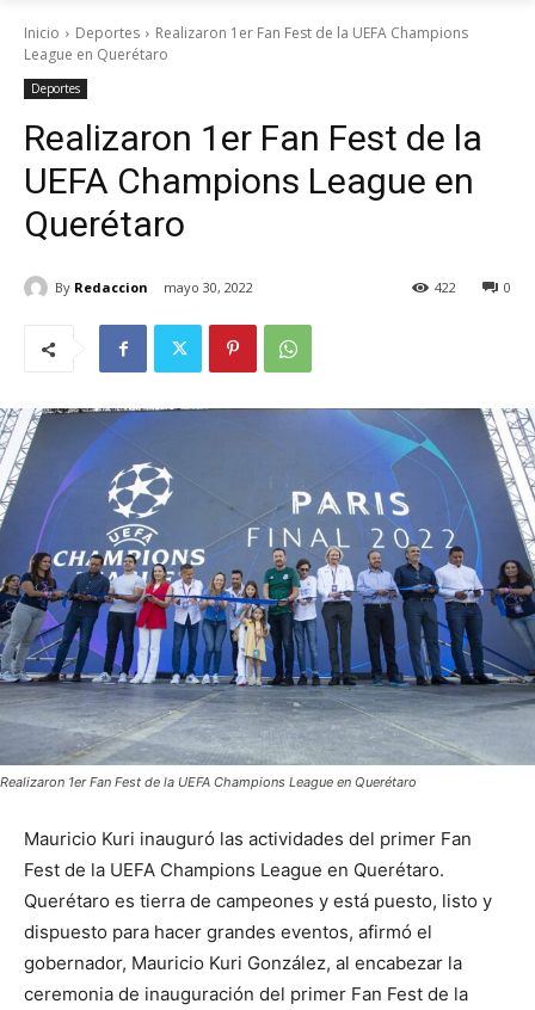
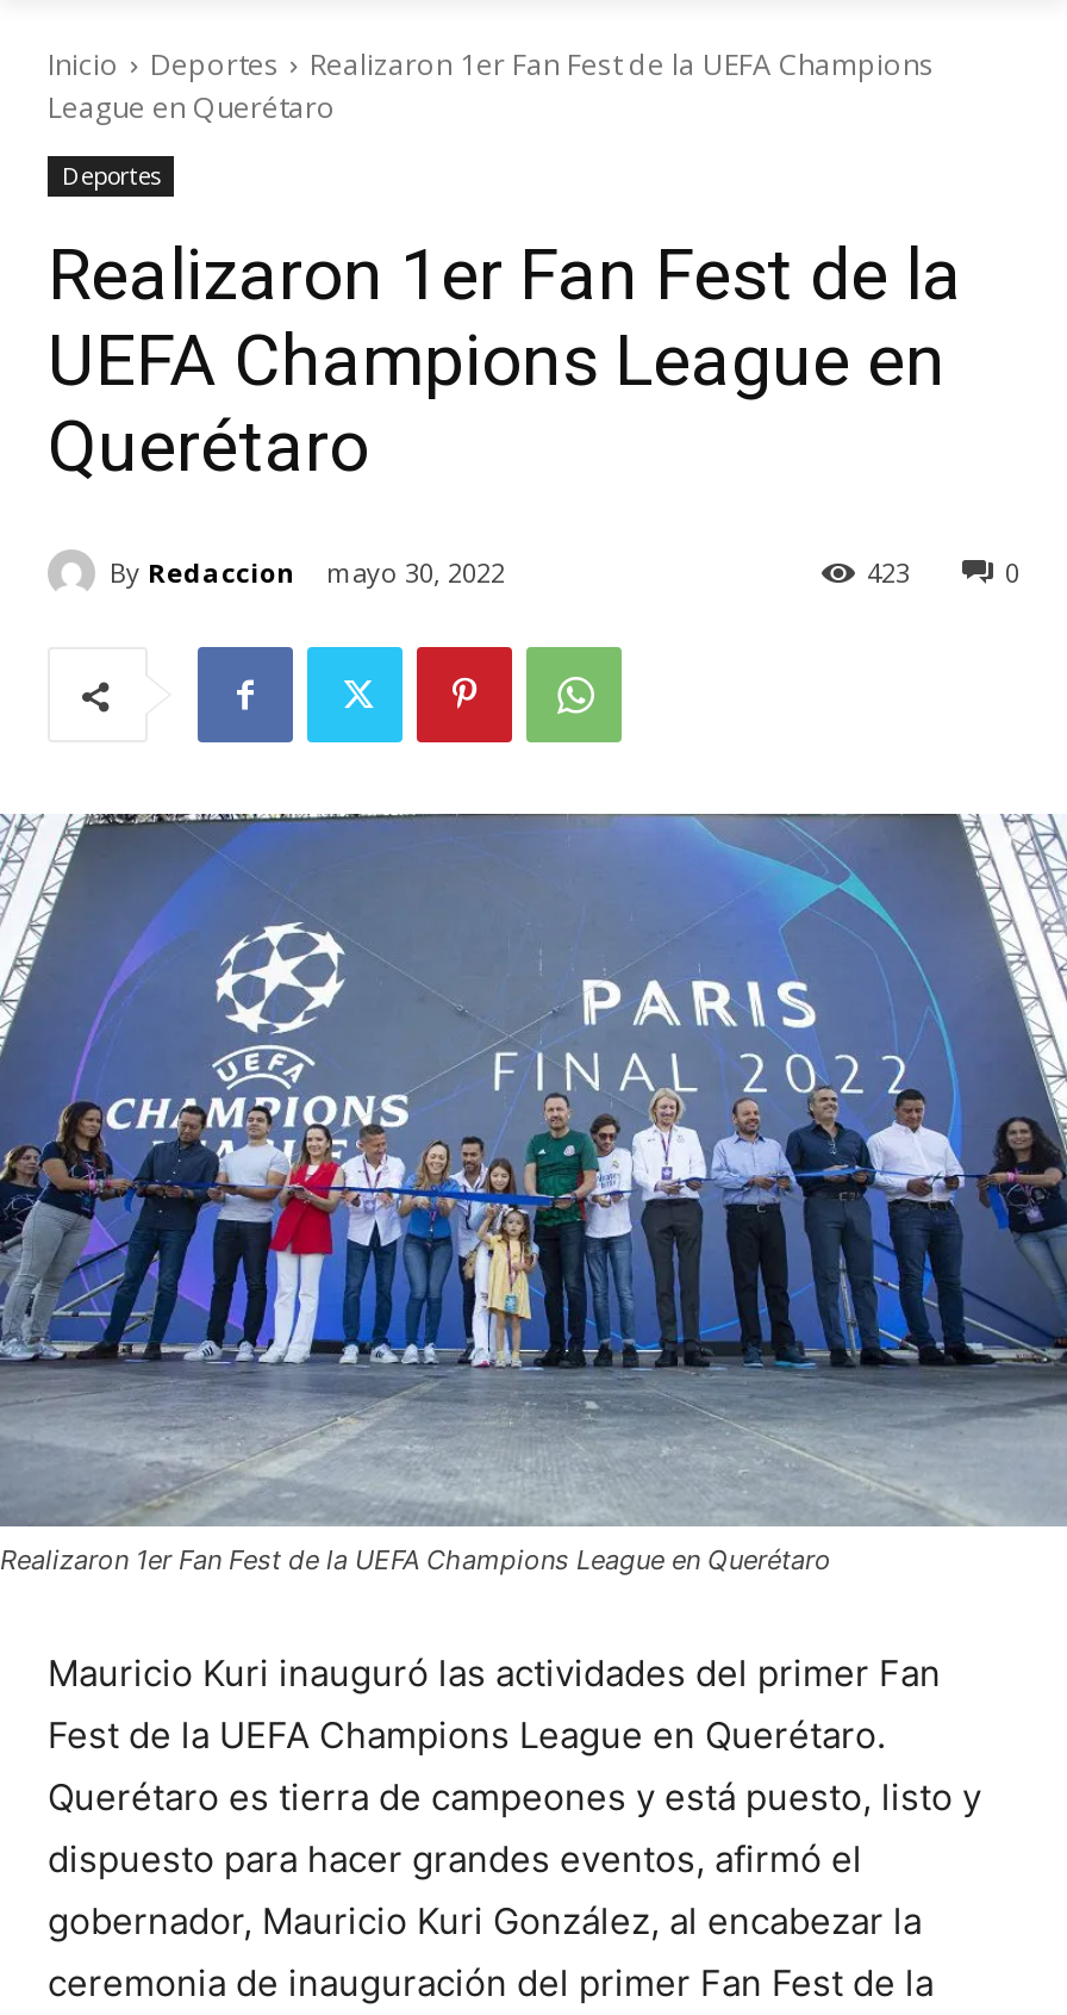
- 422
+ 423
